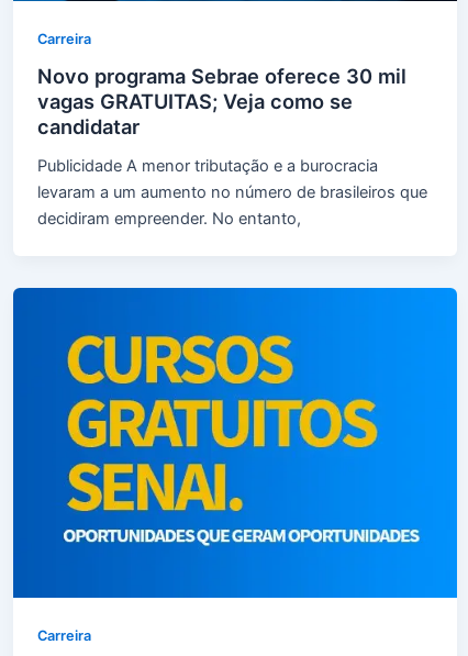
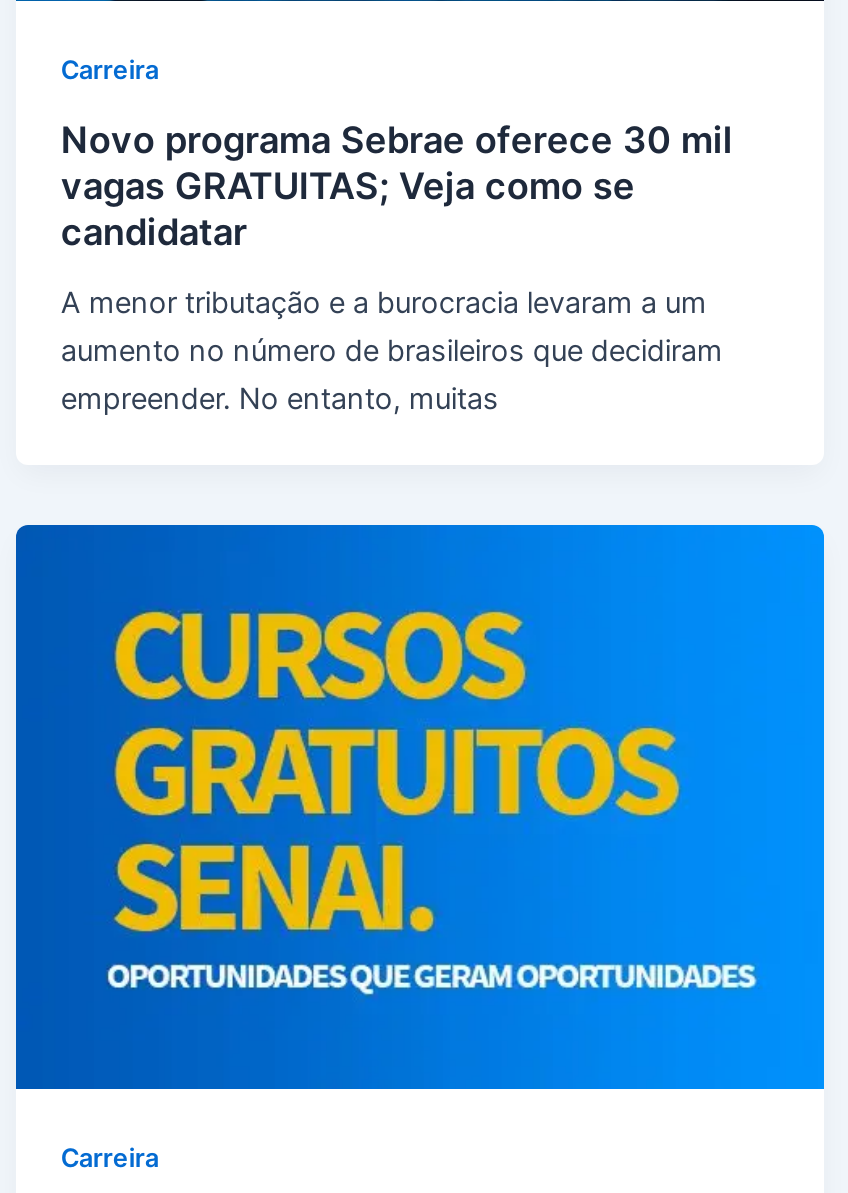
- Publicidade A menor tributação e a burocracia
- levaram a um aumento no número de brasileiros que
- decidiram empreender. No entanto,
+ A menor tributação e a burocracia levaram a um
+ aumento no número de brasileiros que decidiram
+ empreender. No entanto, muitas
